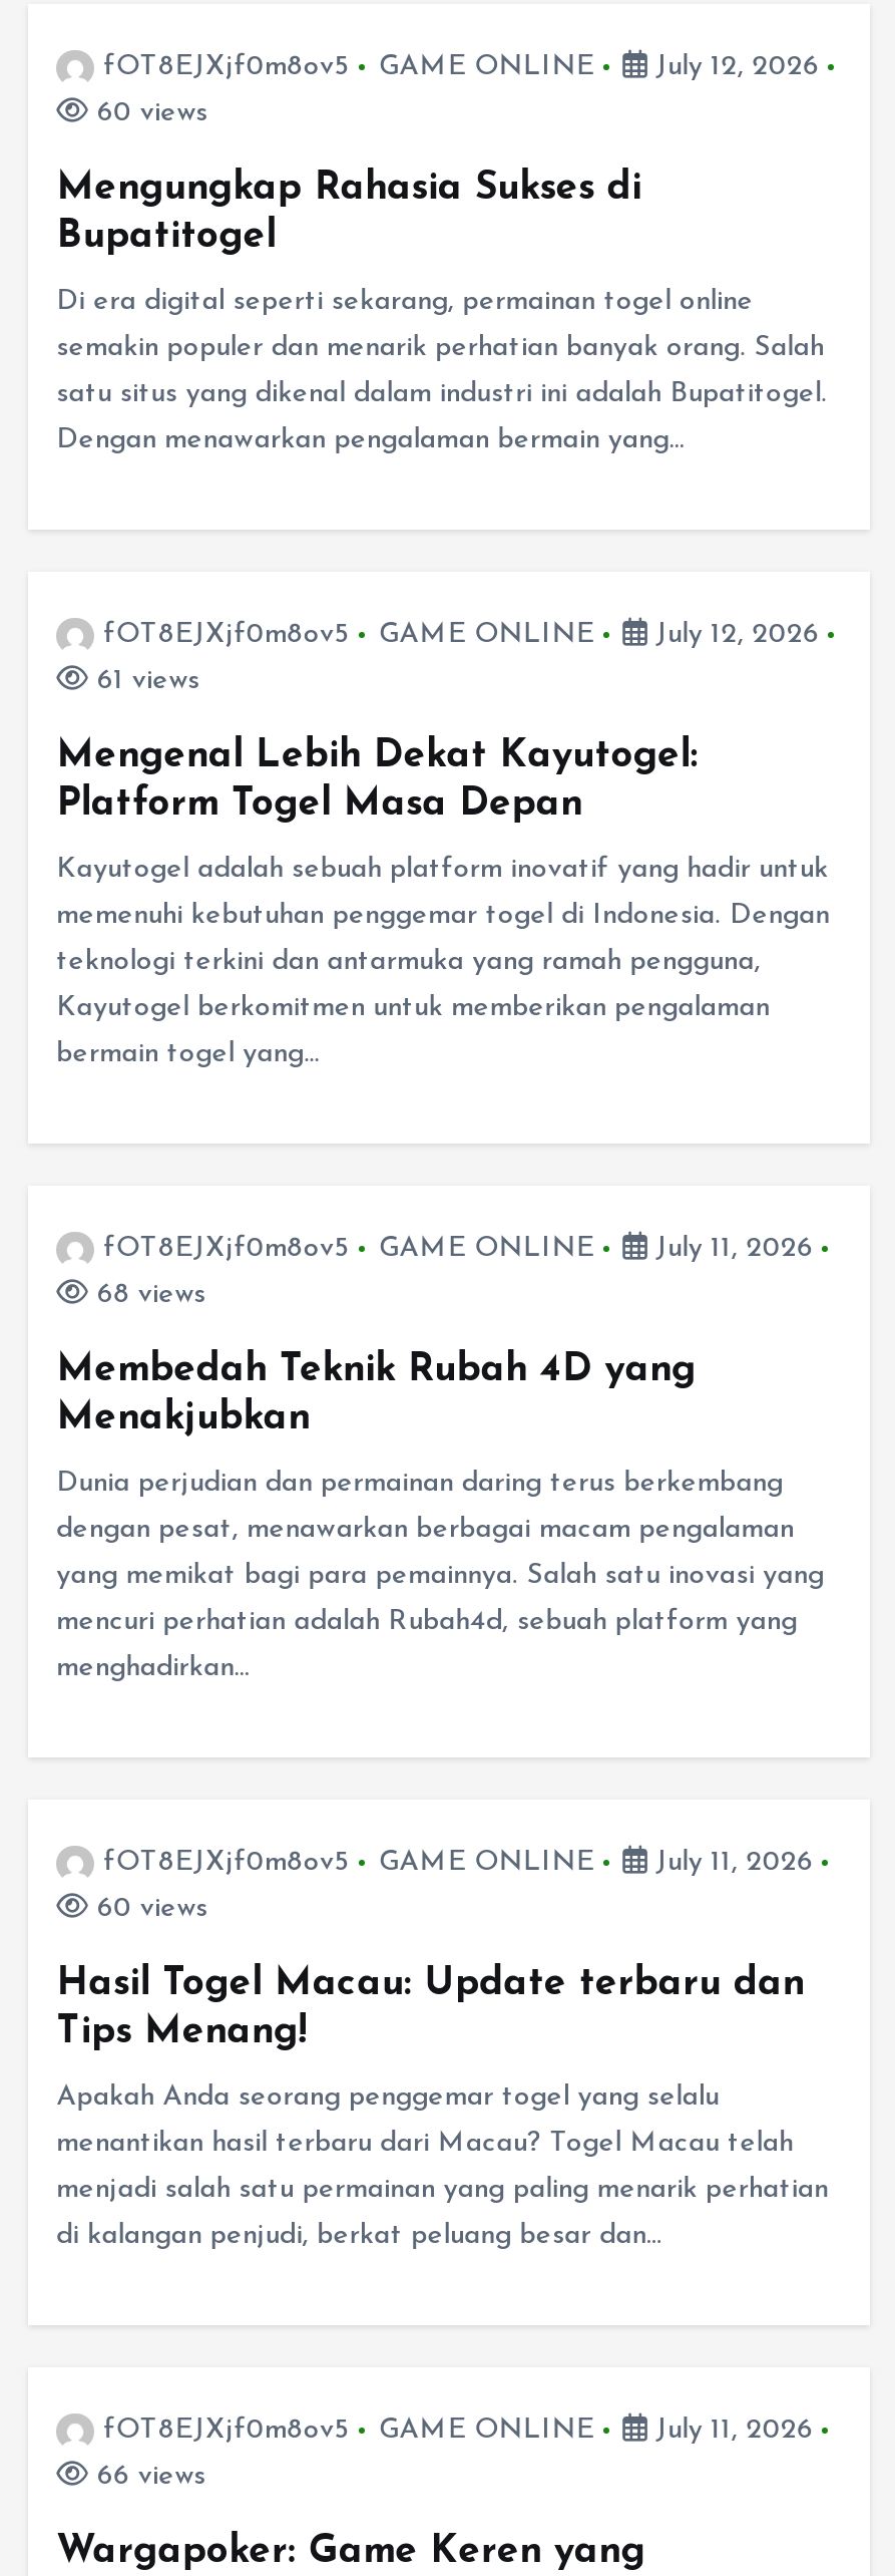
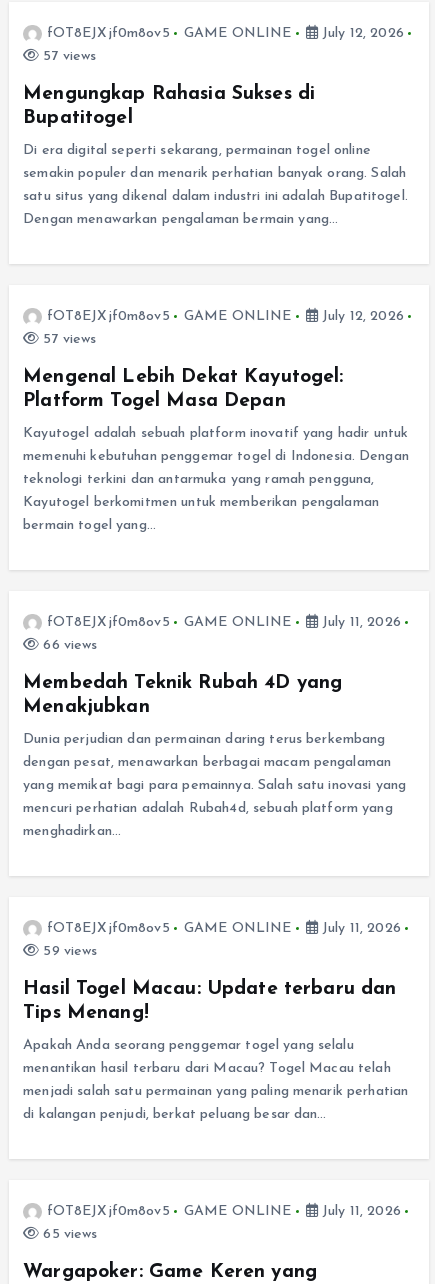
- 60 views
+ 57 views

- 61 views
+ 57 views

- 68 views
+ 66 views

- 60 views
+ 59 views

- 66 views
+ 65 views
